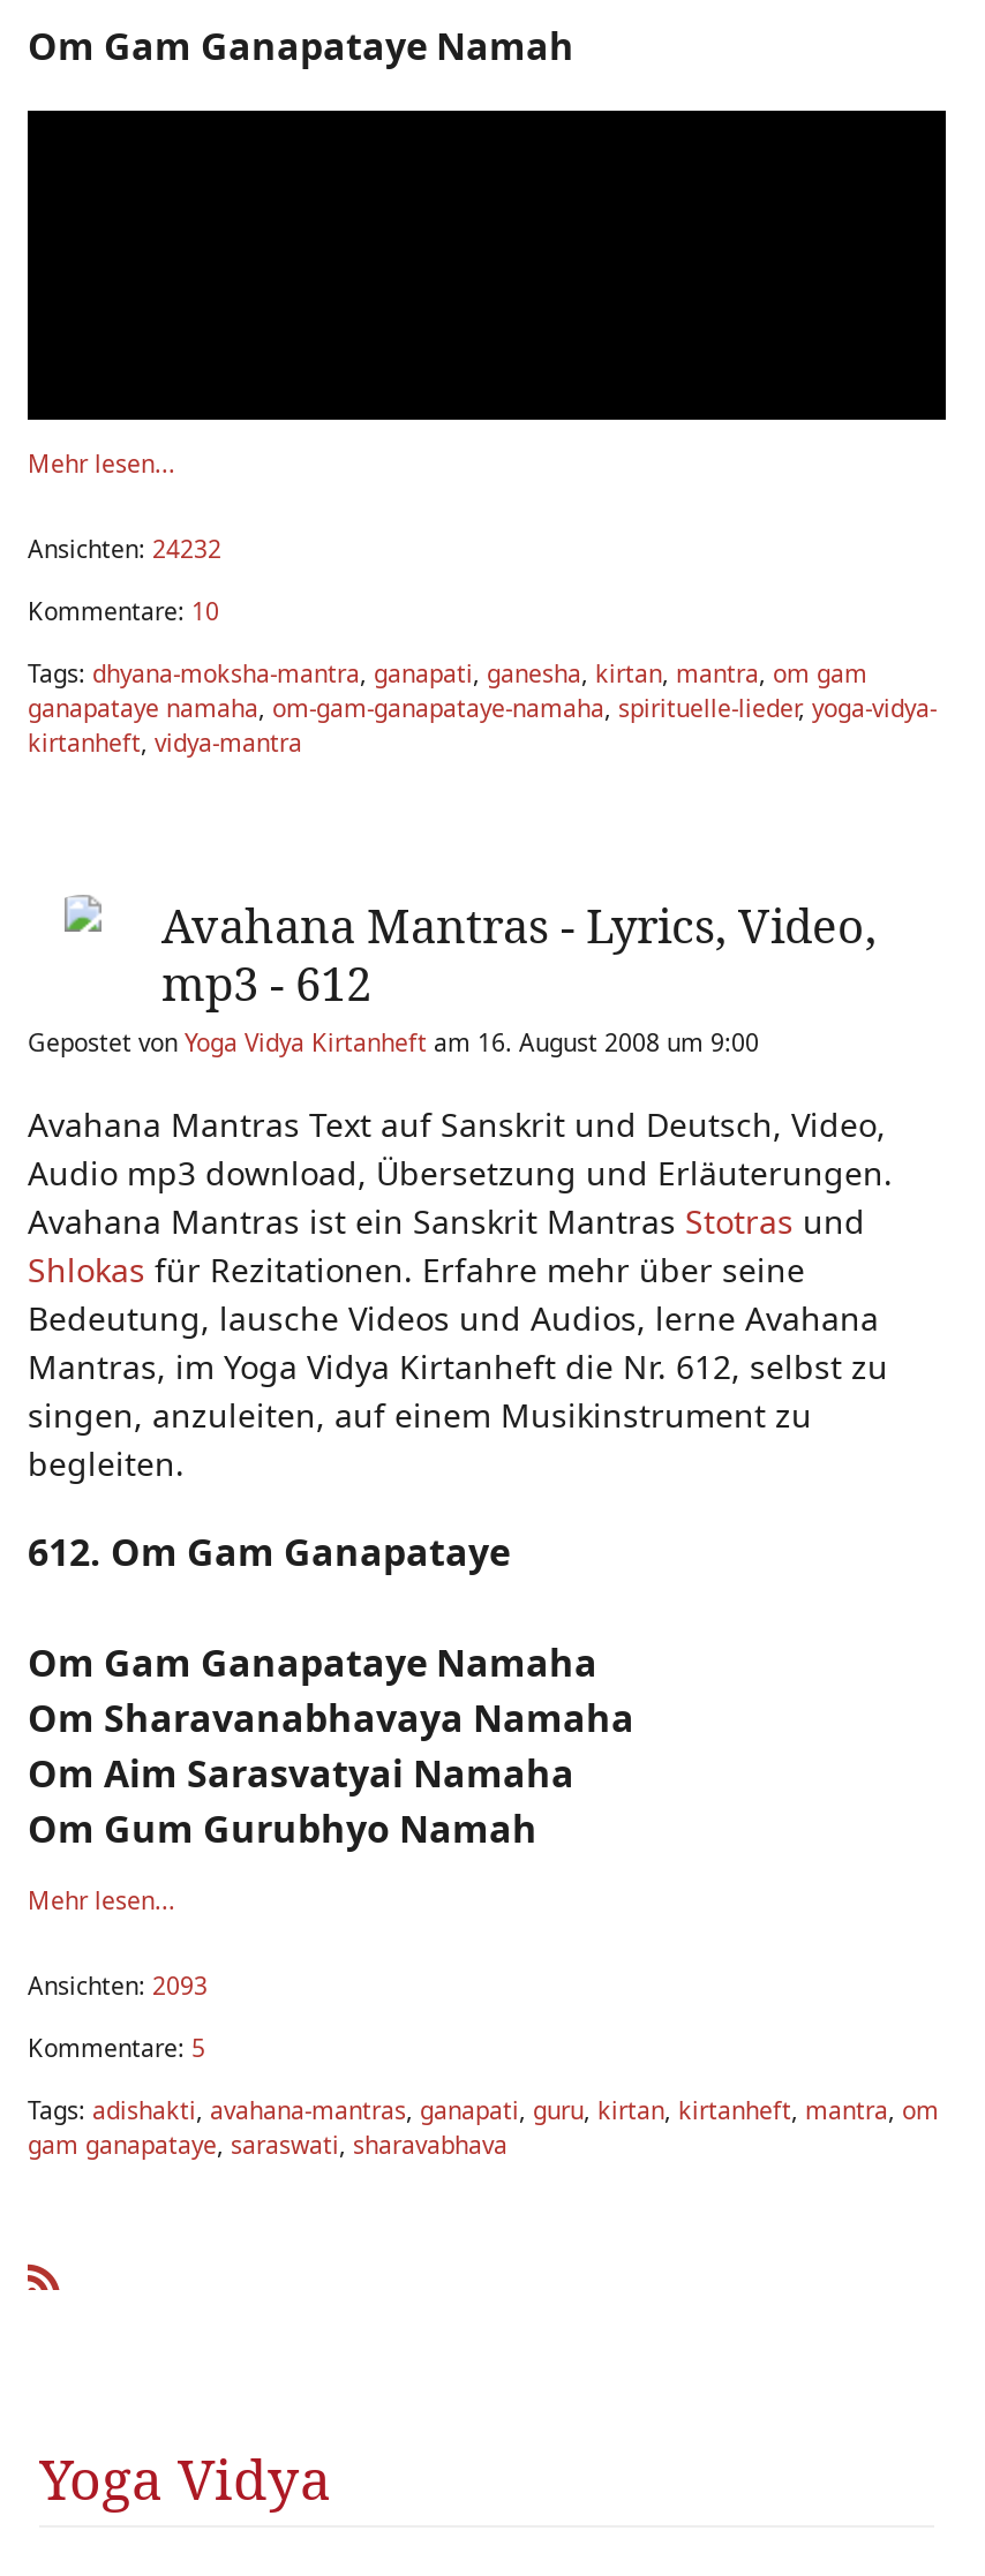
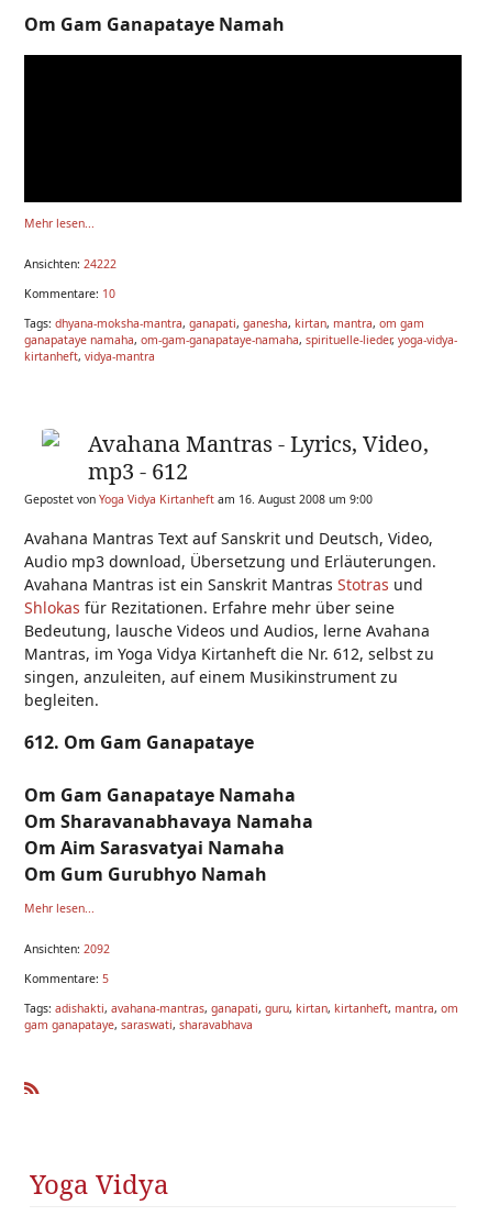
- Ansichten: 24232
+ Ansichten: 24222

- Ansichten: 2093
+ Ansichten: 2092
